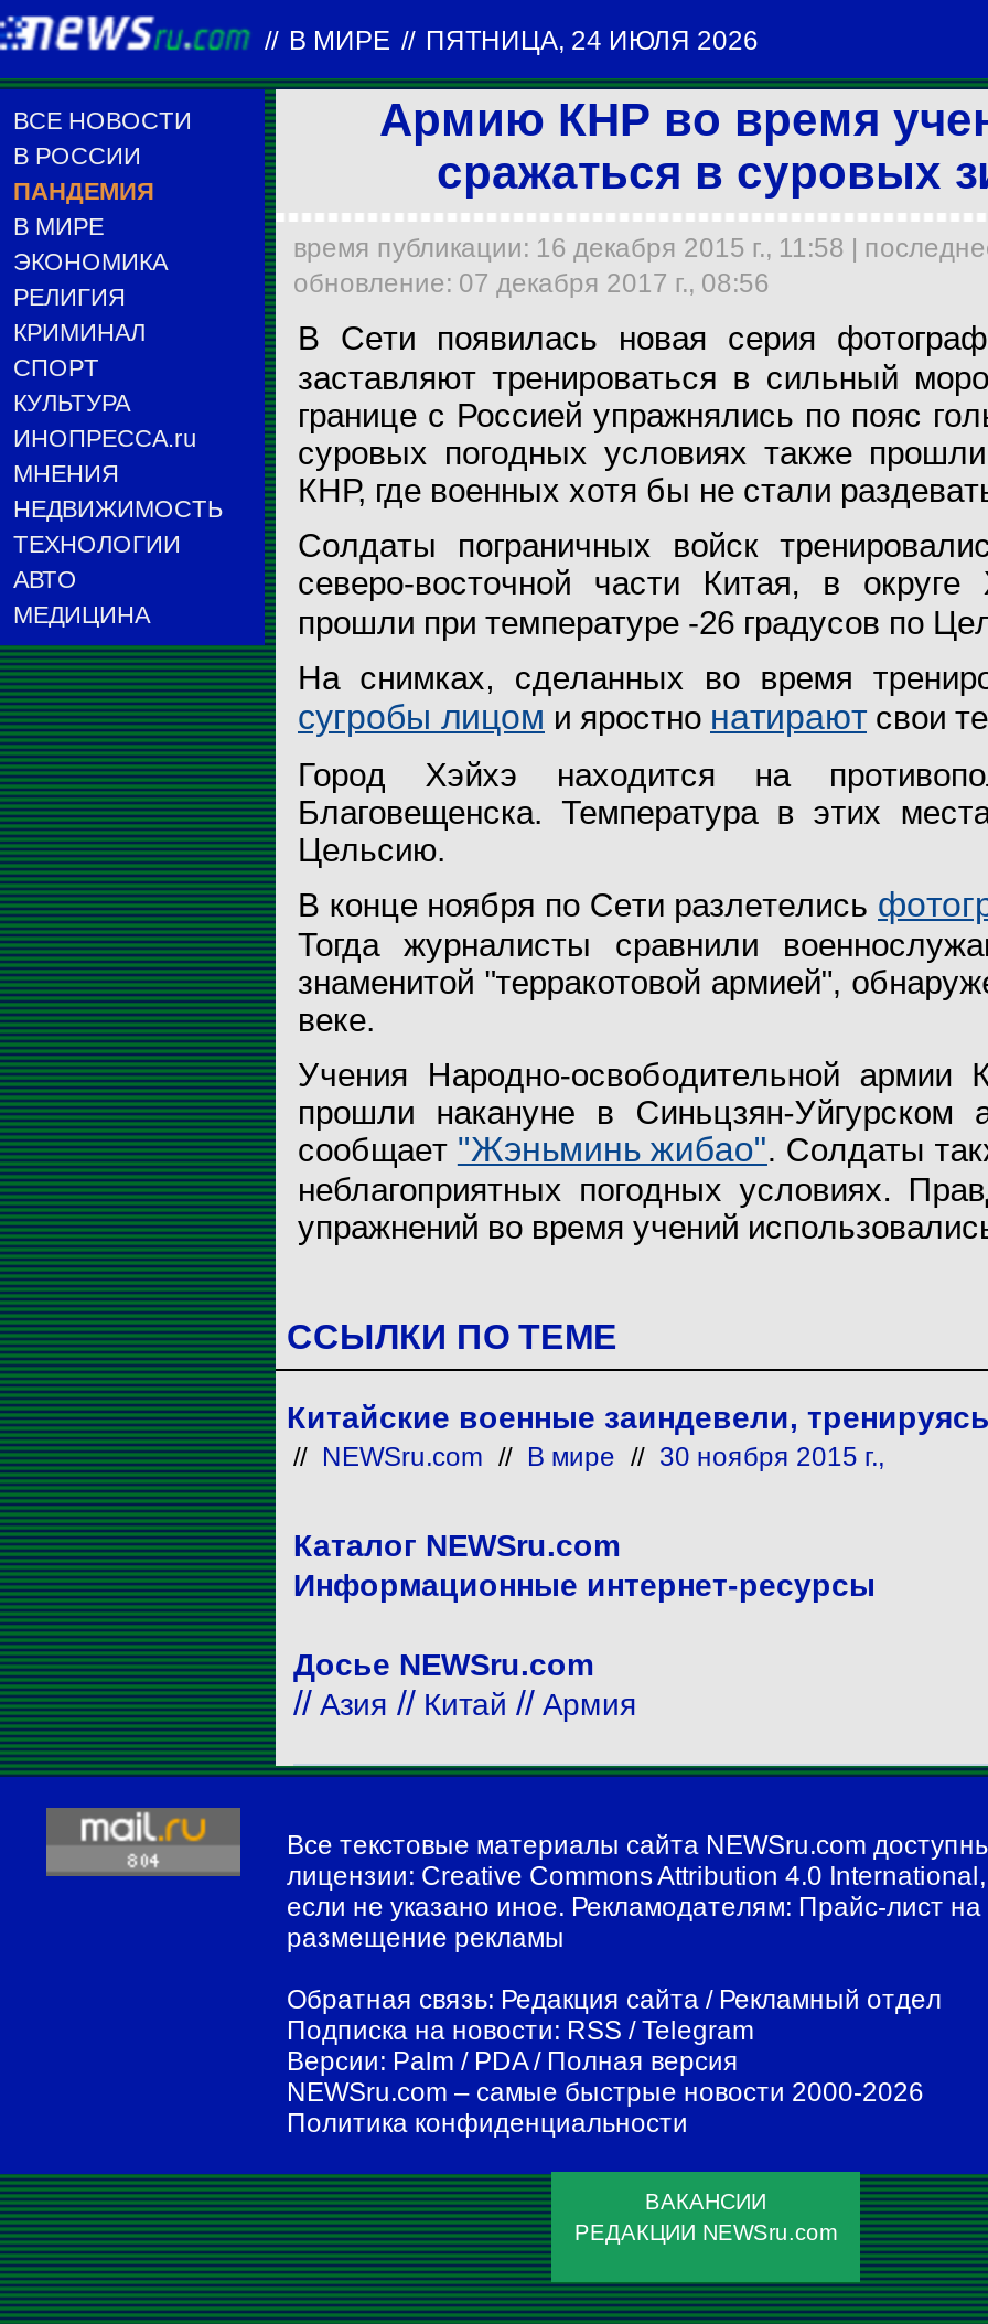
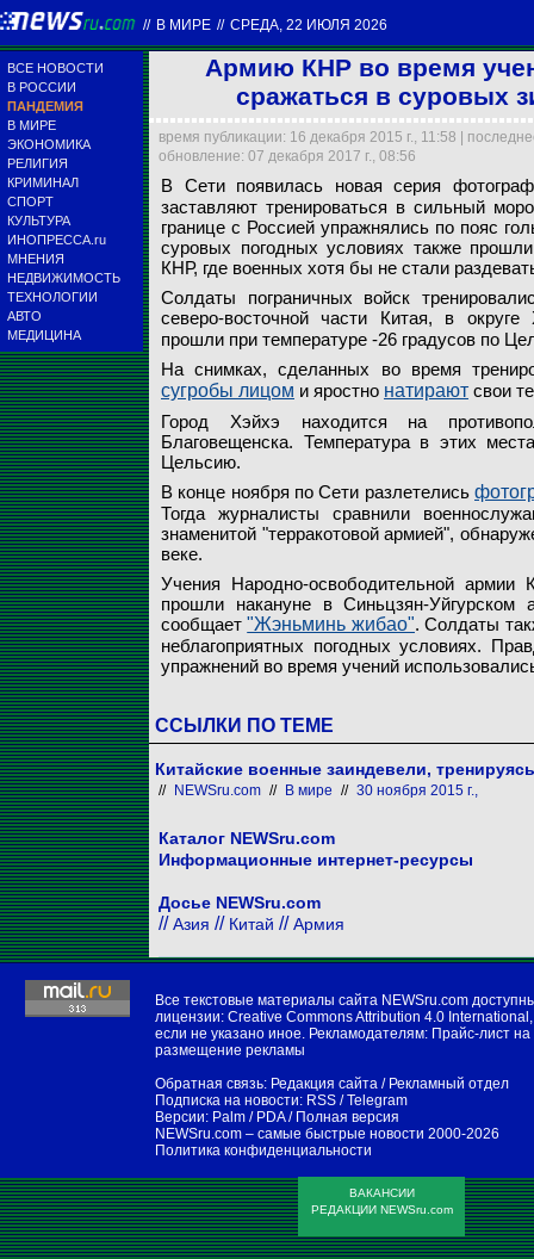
- // В МИРЕ // ПЯТНИЦА, 24 ИЮЛЯ 2026
+ // В МИРЕ // СРЕДА, 22 ИЮЛЯ 2026
